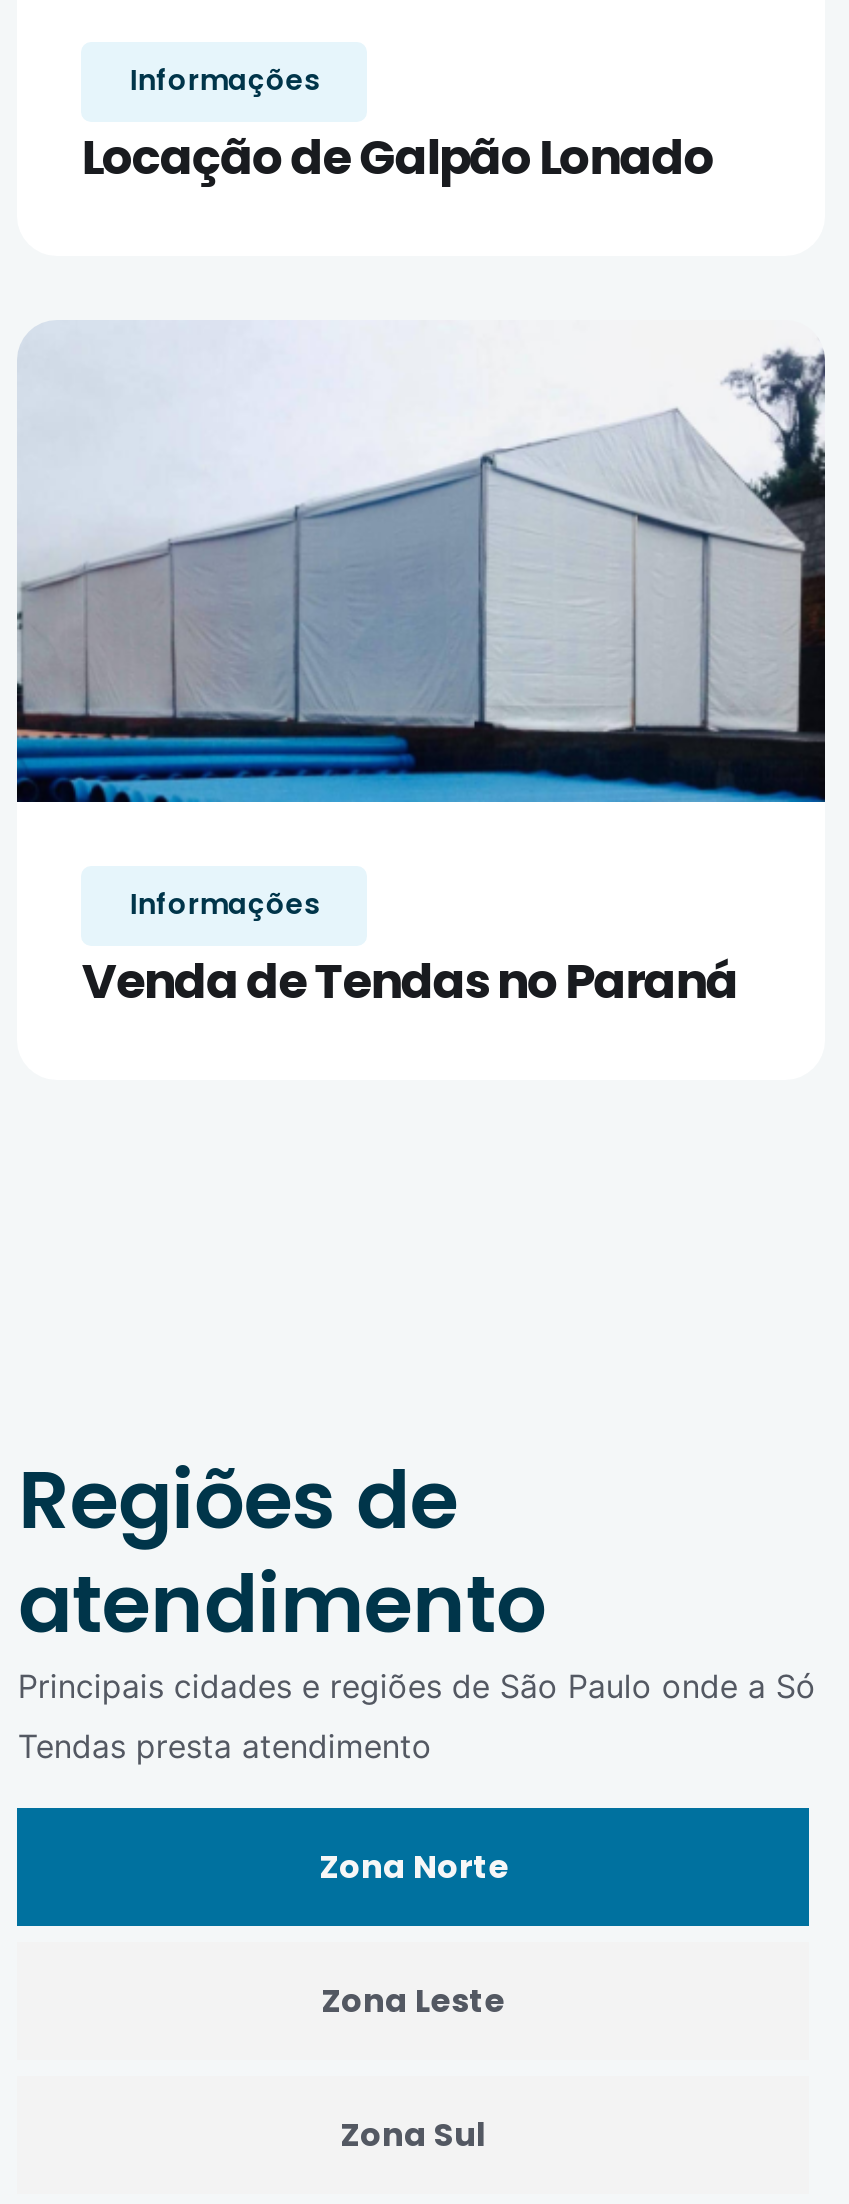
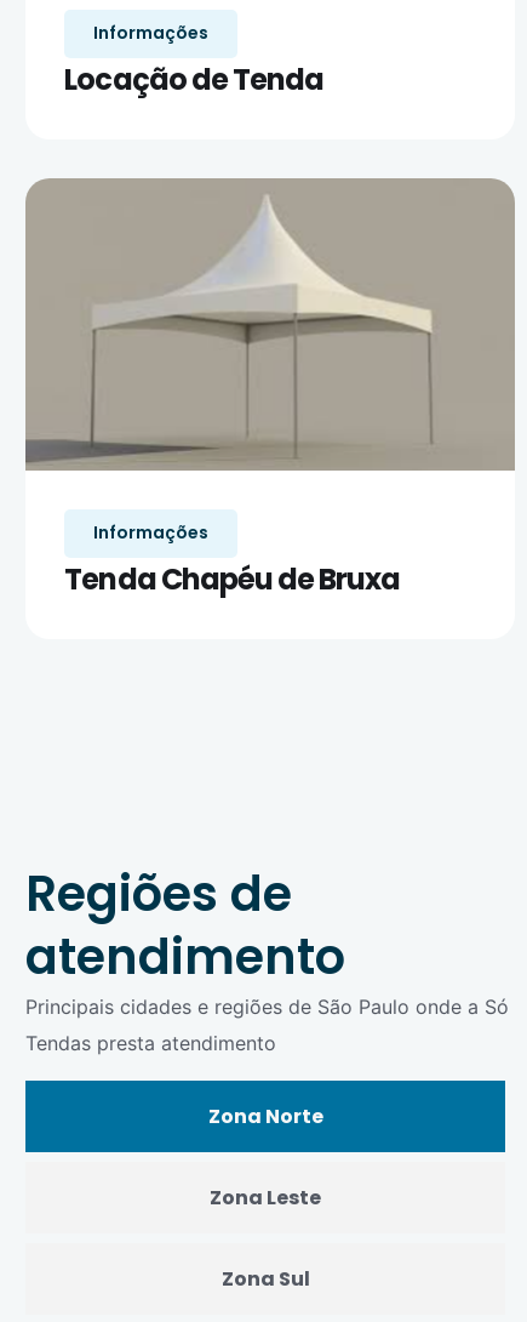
- Locação de Galpão Lonado
+ Locação de Tenda

- [image]
+ [image]

- Venda de Tendas no Paraná
+ Tenda Chapéu de Bruxa
